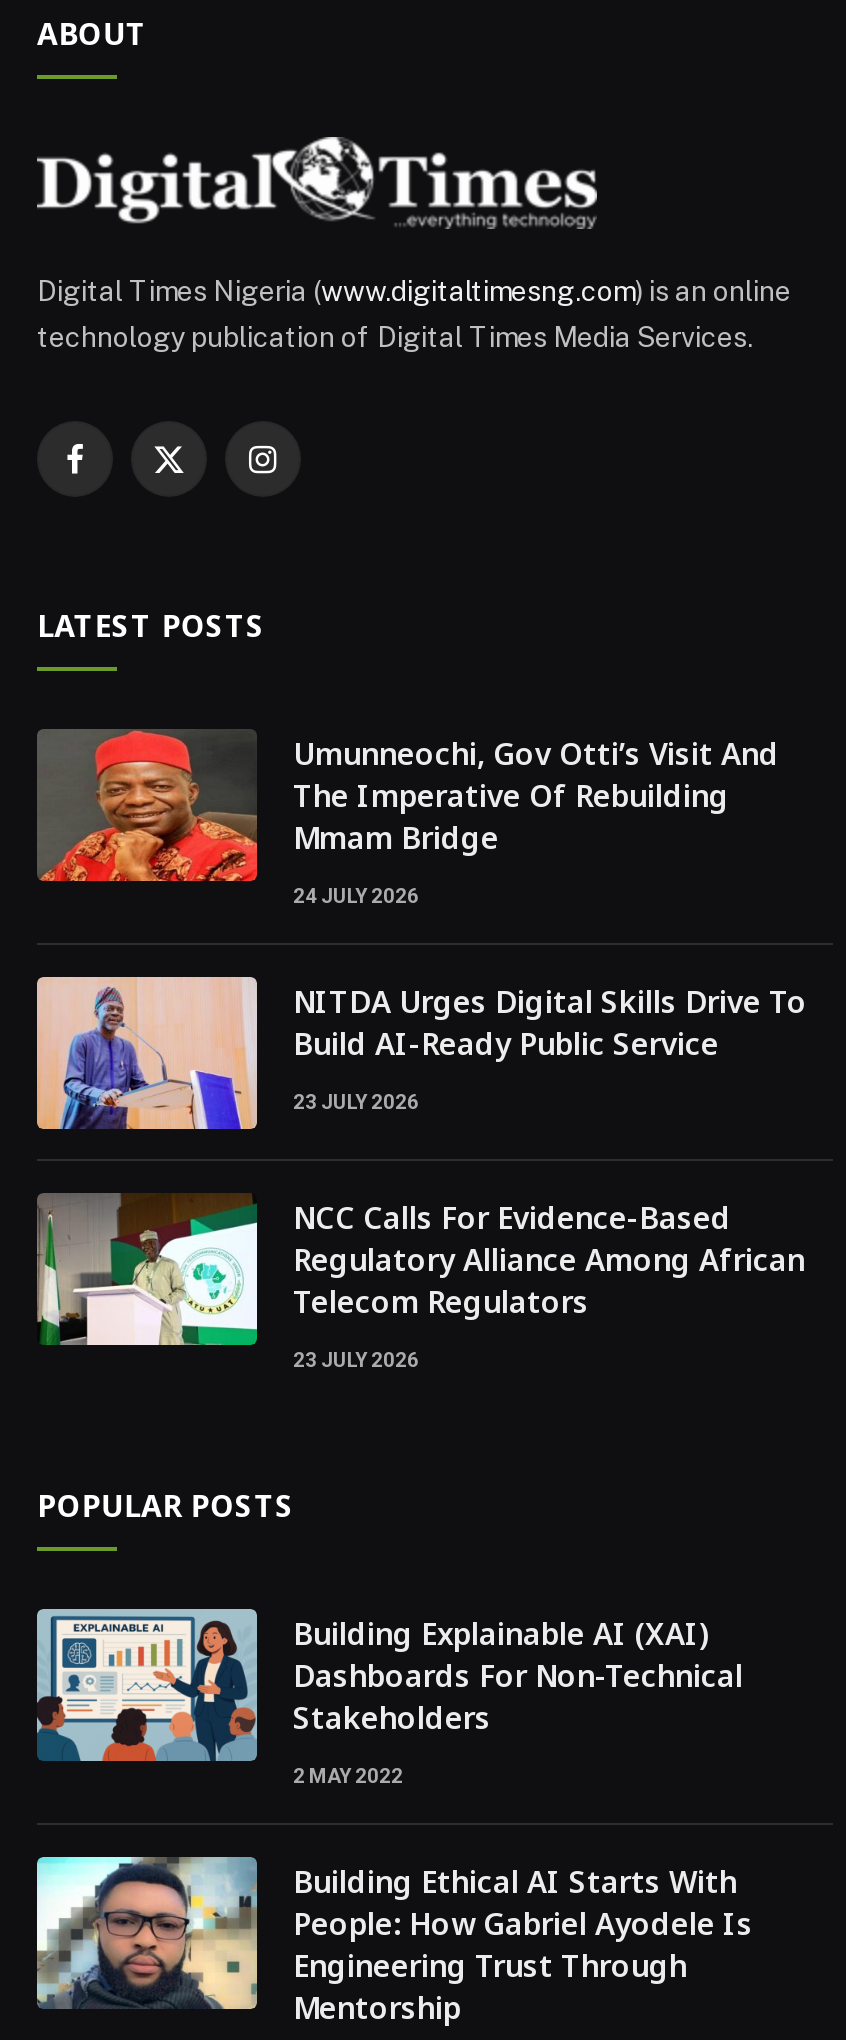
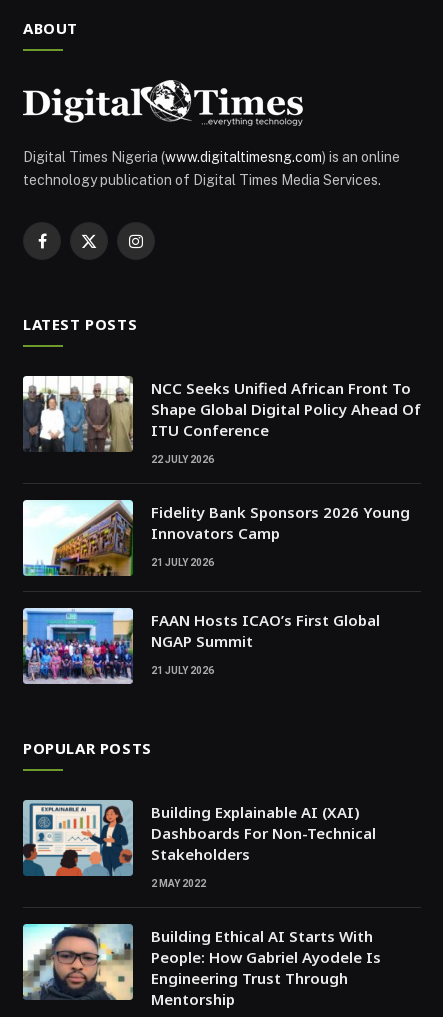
- [image]
- Umunneochi, Gov Otti’s Visit And
- The Imperative Of Rebuilding
- Mmam Bridge
+ [image]
+ NCC Seeks Unified African Front To
+ Shape Global Digital Policy Ahead Of
+ ITU Conference

- 24 JULY 2026
+ 22 JULY 2026

- [image]
- NITDA Urges Digital Skills Drive To
- Build AI-Ready Public Service
+ [image]
+ Fidelity Bank Sponsors 2026 Young
+ Innovators Camp

- 23 JULY 2026
+ 21 JULY 2026

- [image]
- NCC Calls For Evidence-Based
- Regulatory Alliance Among African
- Telecom Regulators
+ [image]
+ FAAN Hosts ICAO’s First Global
+ NGAP Summit

- 23 JULY 2026
+ 21 JULY 2026
